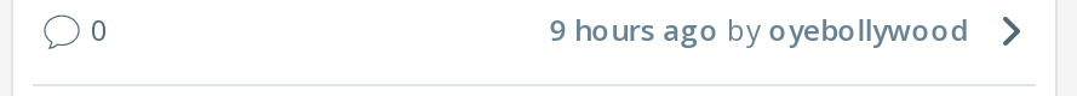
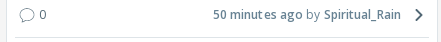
- 9 hours ago
- oyebollywood
+ 50 minutes ago
+ Spiritual_Rain
